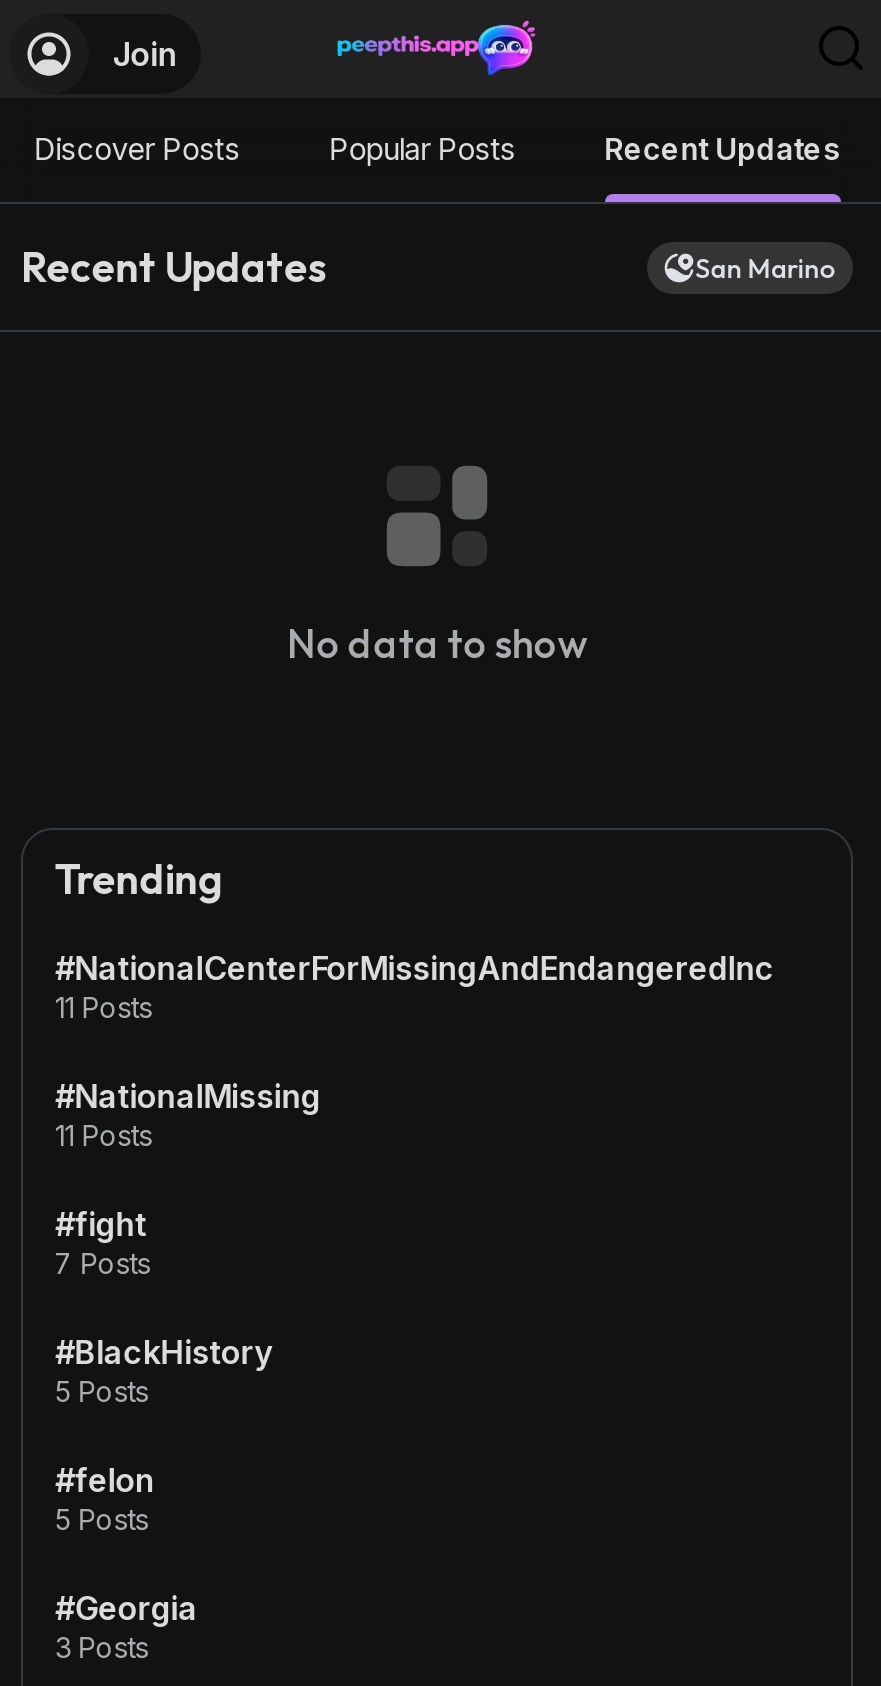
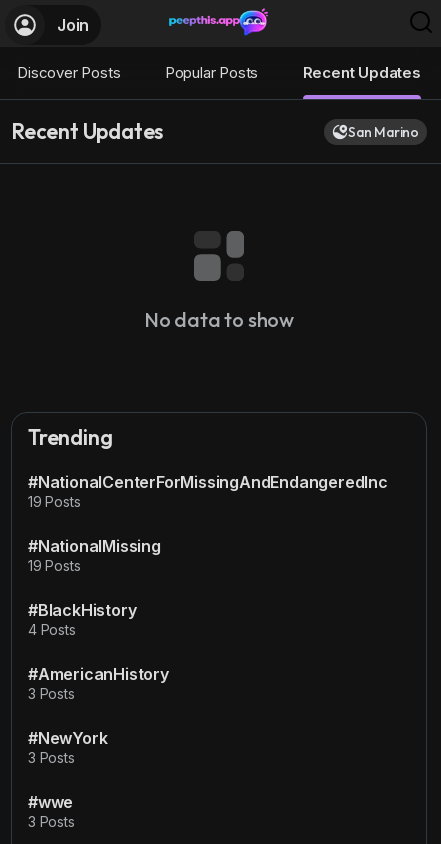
- 11 Posts
+ 19 Posts

- 11 Posts
- #fight
- 7 Posts
+ 19 Posts

moved up: #BlackHistory

- 5 Posts
- #felon
- 5 Posts
- #Georgia
+ 4 Posts
+ #AmericanHistory
+ 3 Posts
+ #NewYork
+ 3 Posts
+ #wwe
